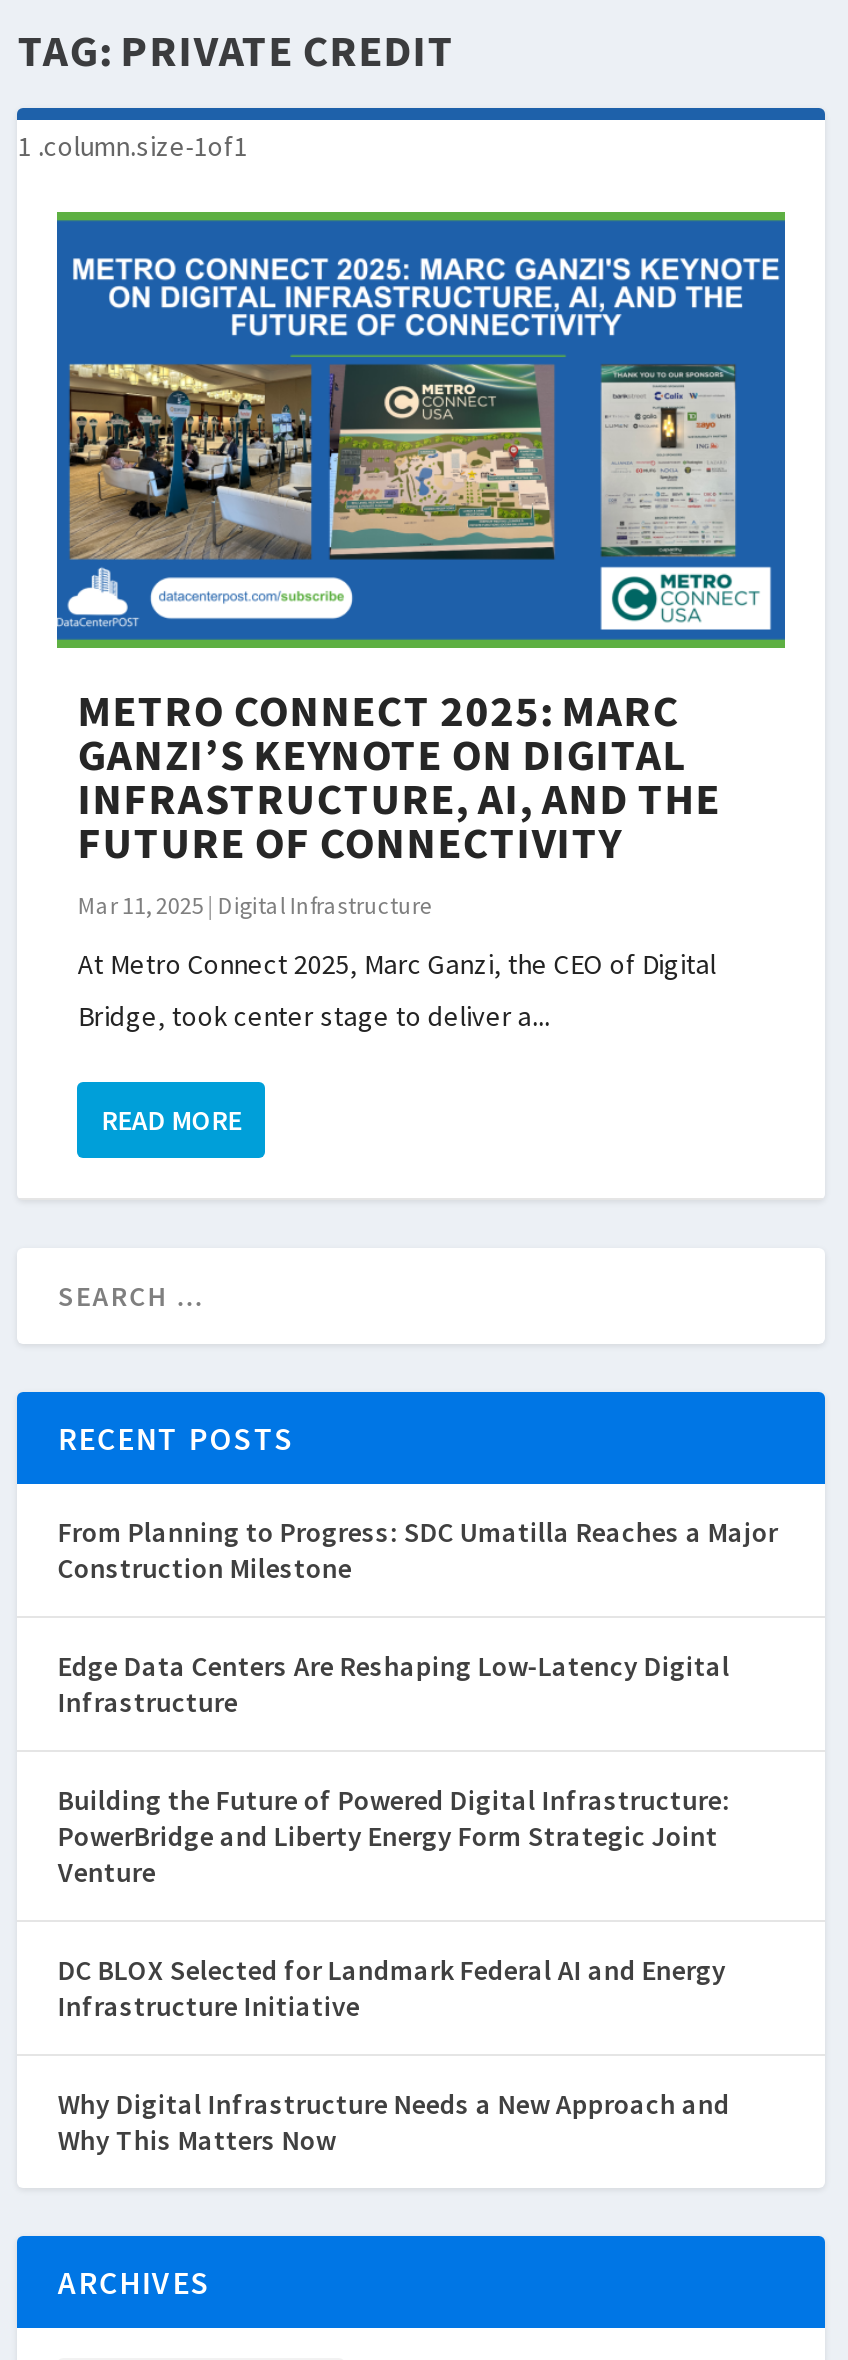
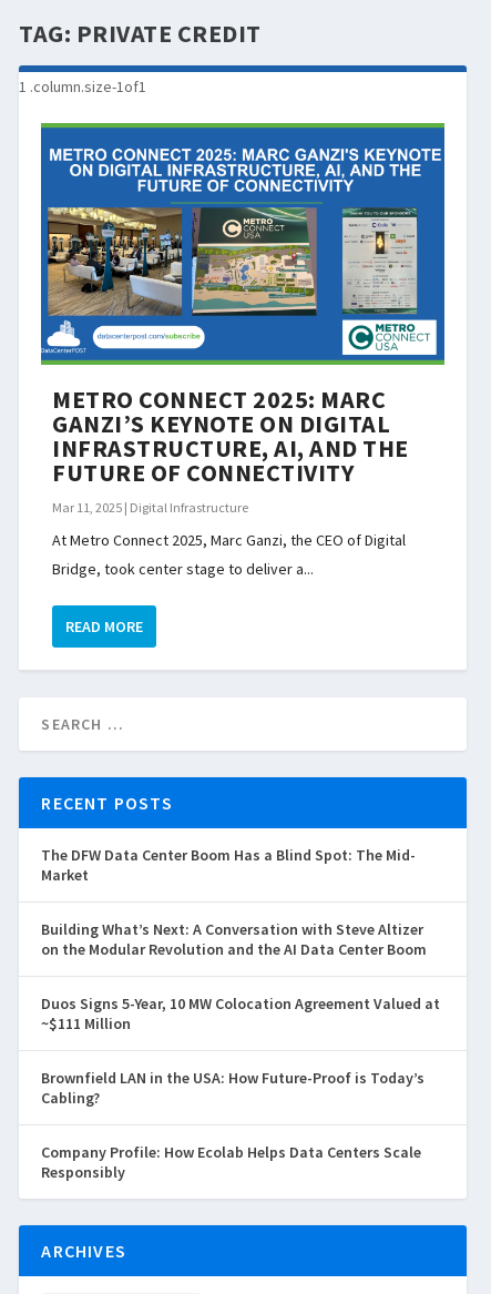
- From Planning to Progress: SDC Umatilla Reaches a Major
- Construction Milestone
+ The DFW Data Center Boom Has a Blind Spot: The Mid-
+ Market

- Edge Data Centers Are Reshaping Low-Latency Digital
- Infrastructure
+ Building What’s Next: A Conversation with Steve Altizer
+ on the Modular Revolution and the AI Data Center Boom

- Building the Future of Powered Digital Infrastructure:
- PowerBridge and Liberty Energy Form Strategic Joint
- Venture
+ Duos Signs 5-Year, 10 MW Colocation Agreement Valued at
+ ~$111 Million

- DC BLOX Selected for Landmark Federal AI and Energy
- Infrastructure Initiative
+ Brownfield LAN in the USA: How Future-Proof is Today’s
+ Cabling?

- Why Digital Infrastructure Needs a New Approach and
- Why This Matters Now
+ Company Profile: How Ecolab Helps Data Centers Scale
+ Responsibly
